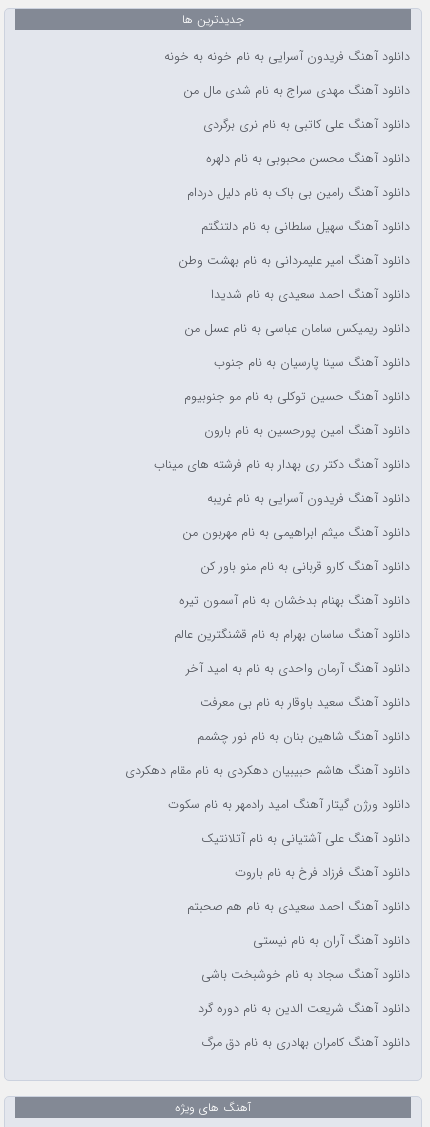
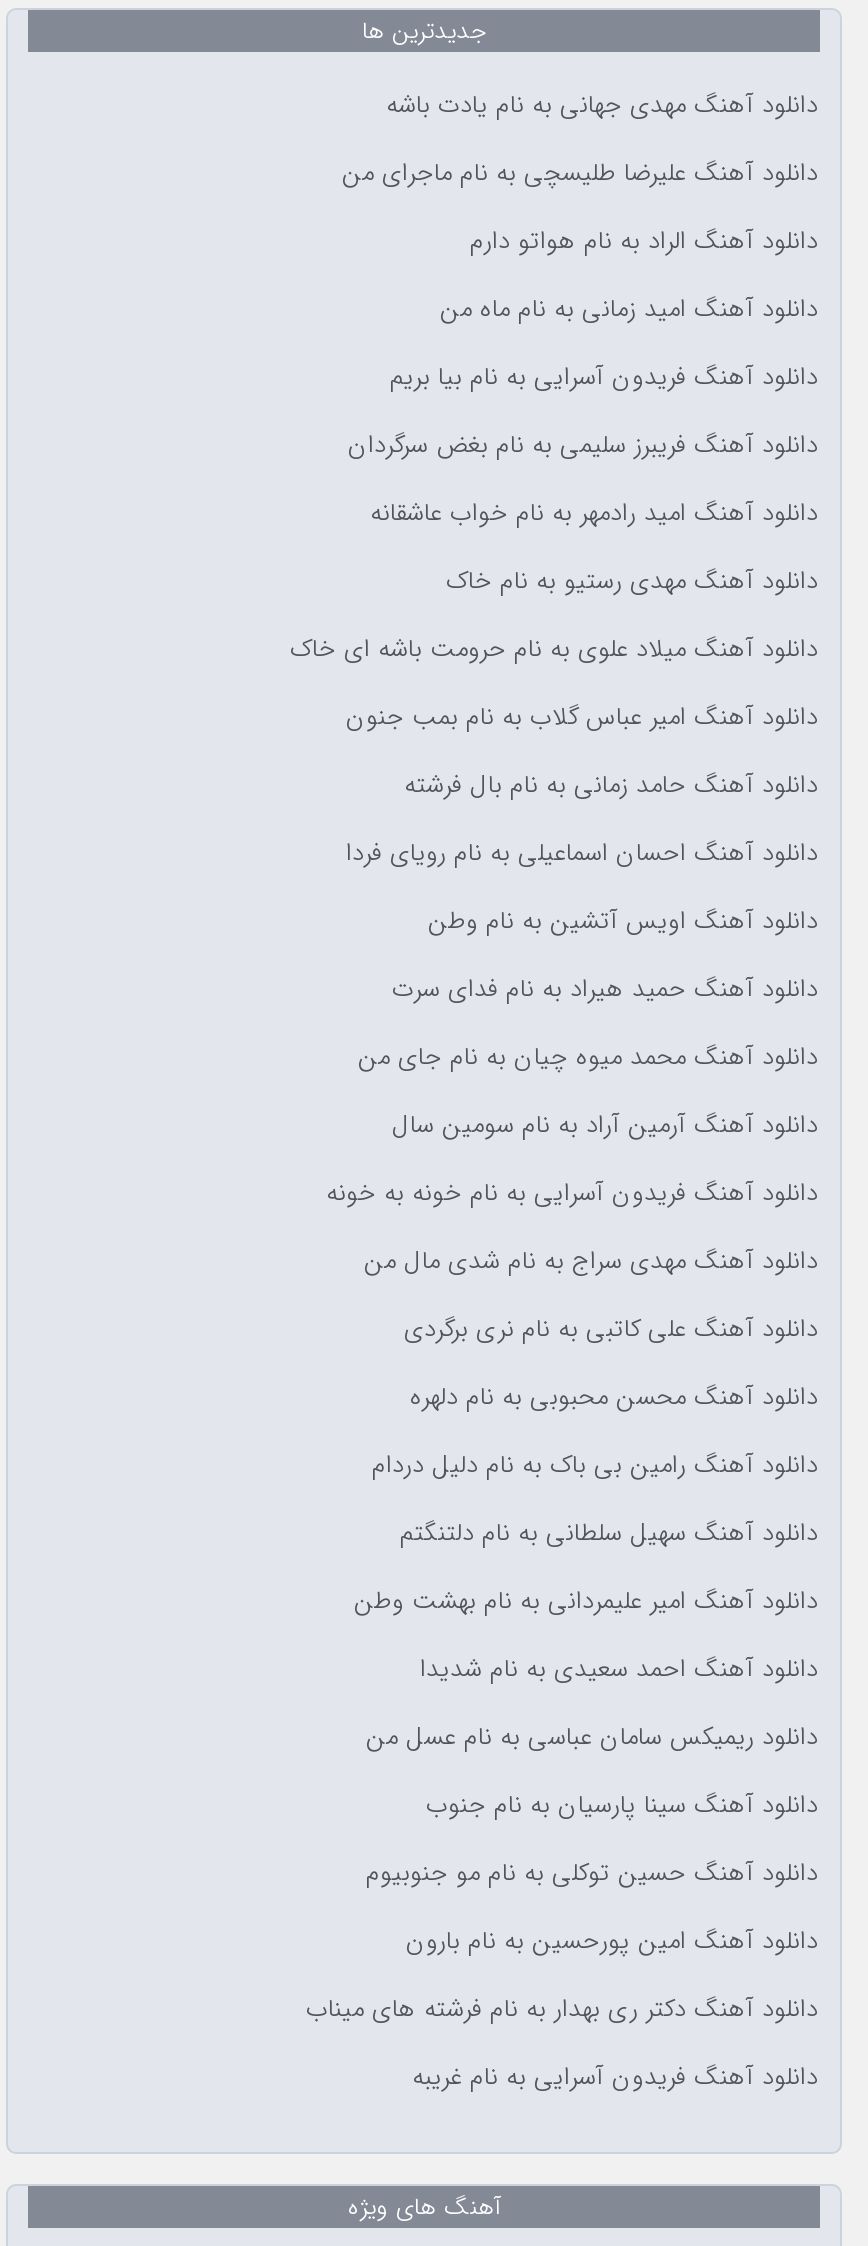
+ دانلود آهنگ مهدی جهانی به نام یادت باشه
+ دانلود آهنگ علیرضا طلیسچی به نام ماجرای من
+ دانلود آهنگ الراد به نام هواتو دارم
+ دانلود آهنگ امید زمانی به نام ماه من
+ دانلود آهنگ فریدون آسرایی به نام بیا بریم
+ دانلود آهنگ فریبرز سلیمی به نام بغض سرگردان
+ دانلود آهنگ امید رادمهر به نام خواب عاشقانه
+ دانلود آهنگ مهدی رستیو به نام خاک
+ دانلود آهنگ میلاد علوی به نام حرومت باشه ای خاک
+ دانلود آهنگ امیر عباس گلاب به نام بمب جنون
+ دانلود آهنگ حامد زمانی به نام بال فرشته
+ دانلود آهنگ احسان اسماعیلی به نام رویای فردا
+ دانلود آهنگ اویس آتشین به نام وطن
+ دانلود آهنگ حمید هیراد به نام فدای سرت
+ دانلود آهنگ محمد میوه چیان به نام جای من
+ دانلود آهنگ آرمین آراد به نام سومین سال

moved down: دانلود آهنگ فریدون آسرایی به نام خونه به خونه | دانلود آهنگ مهدی سراج به نام شدی مال من | دانلود آهنگ علی کاتبی به نام نری برگردی | ... | دانلود آهنگ دکتر ری بهدار به نام فرشته های میناب | دانلود آهنگ فریدون آسرایی به نام غریبه

- دانلود آهنگ میثم ابراهیمی به نام مهربون من
- دانلود آهنگ کارو قربانی به نام منو باور کن
- دانلود آهنگ بهنام بدخشان به نام آسمون تیره
- دانلود آهنگ ساسان بهرام به نام قشنگترین عالم
- دانلود آهنگ آرمان واحدی به نام به امید آخر
- دانلود آهنگ سعید باوقار به نام بی معرفت
- دانلود آهنگ شاهین بنان به نام نور چشمم
- دانلود آهنگ هاشم حبیبیان دهکردی به نام مقام دهکردی
- دانلود ورژن گیتار آهنگ امید رادمهر به نام سکوت
- دانلود آهنگ علی آشتیانی به نام آتلانتیک
- دانلود آهنگ فرزاد فرخ به نام باروت
- دانلود آهنگ احمد سعیدی به نام هم صحبتم
- دانلود آهنگ آران به نام نیستی
- دانلود آهنگ سجاد به نام خوشبخت باشی
- دانلود آهنگ شریعت الدین به نام دوره گرد
- دانلود آهنگ کامران بهادری به نام دق مرگ
